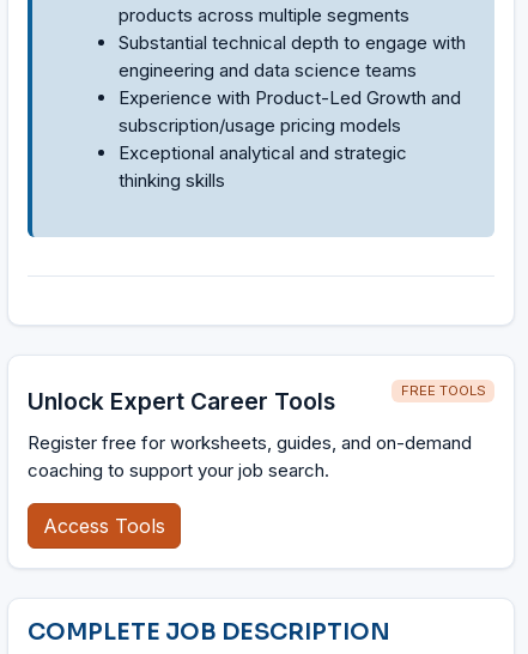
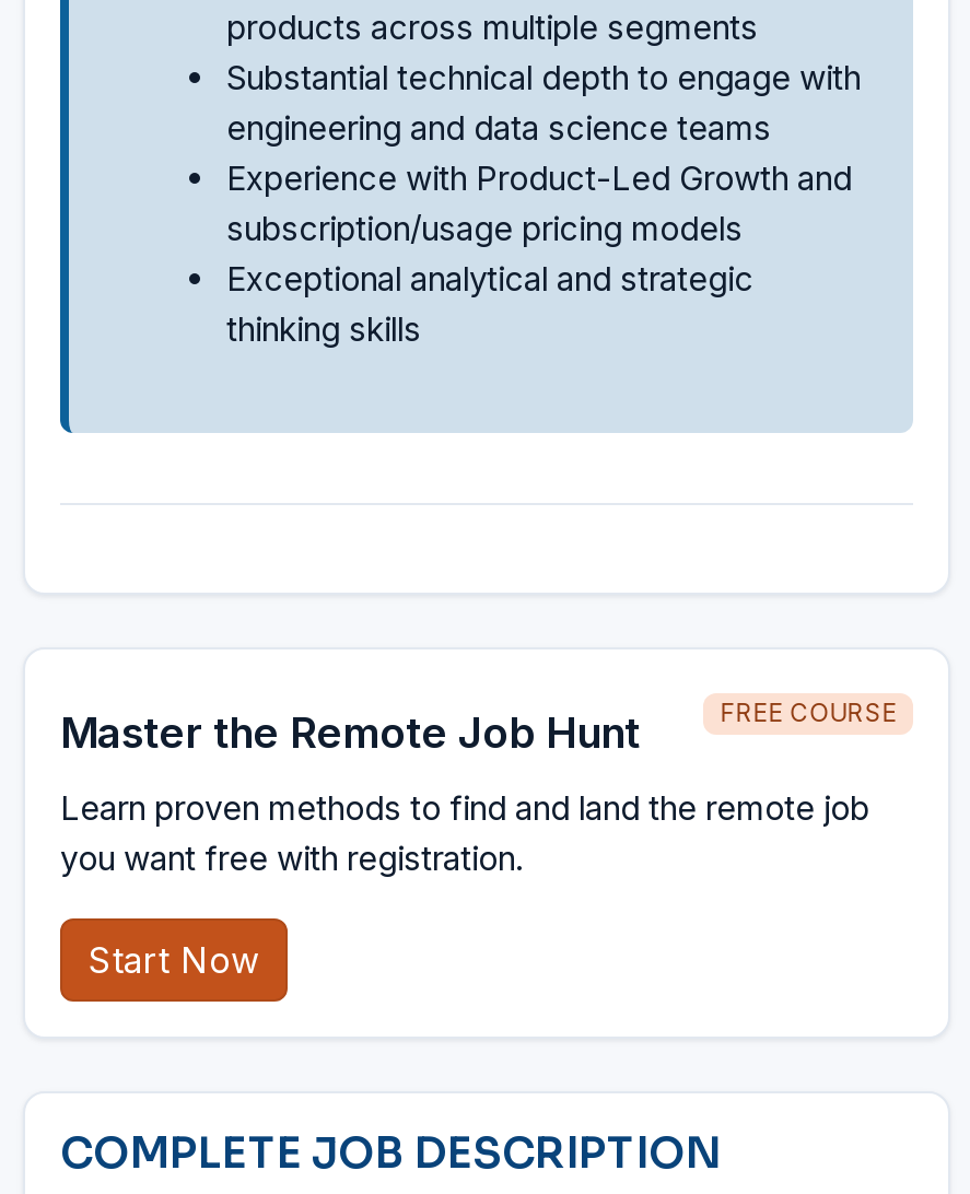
- FREE TOOLS
- Unlock Expert Career Tools
+ FREE COURSE
+ Master the Remote Job Hunt

- Register free for worksheets, guides, and on-demand
- coaching to support your job search.
+ Learn proven methods to find and land the remote job
+ you want free with registration.

- Access Tools
+ Start Now
